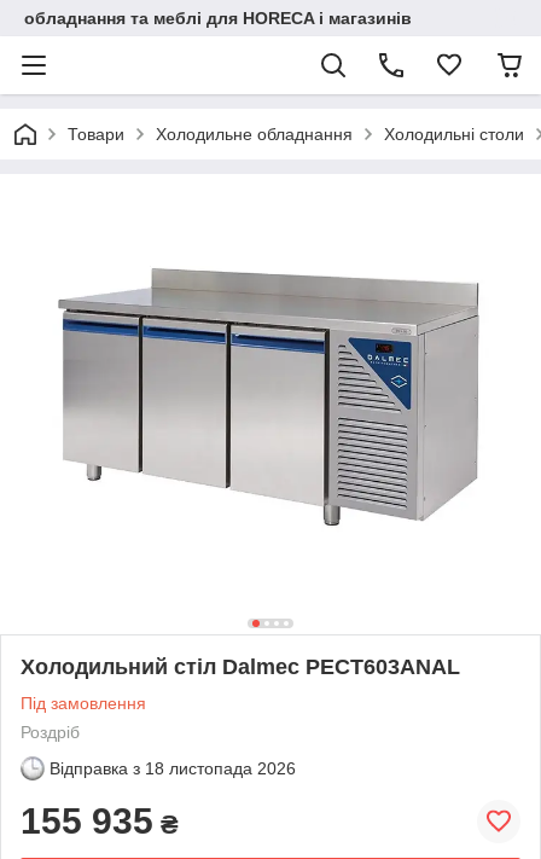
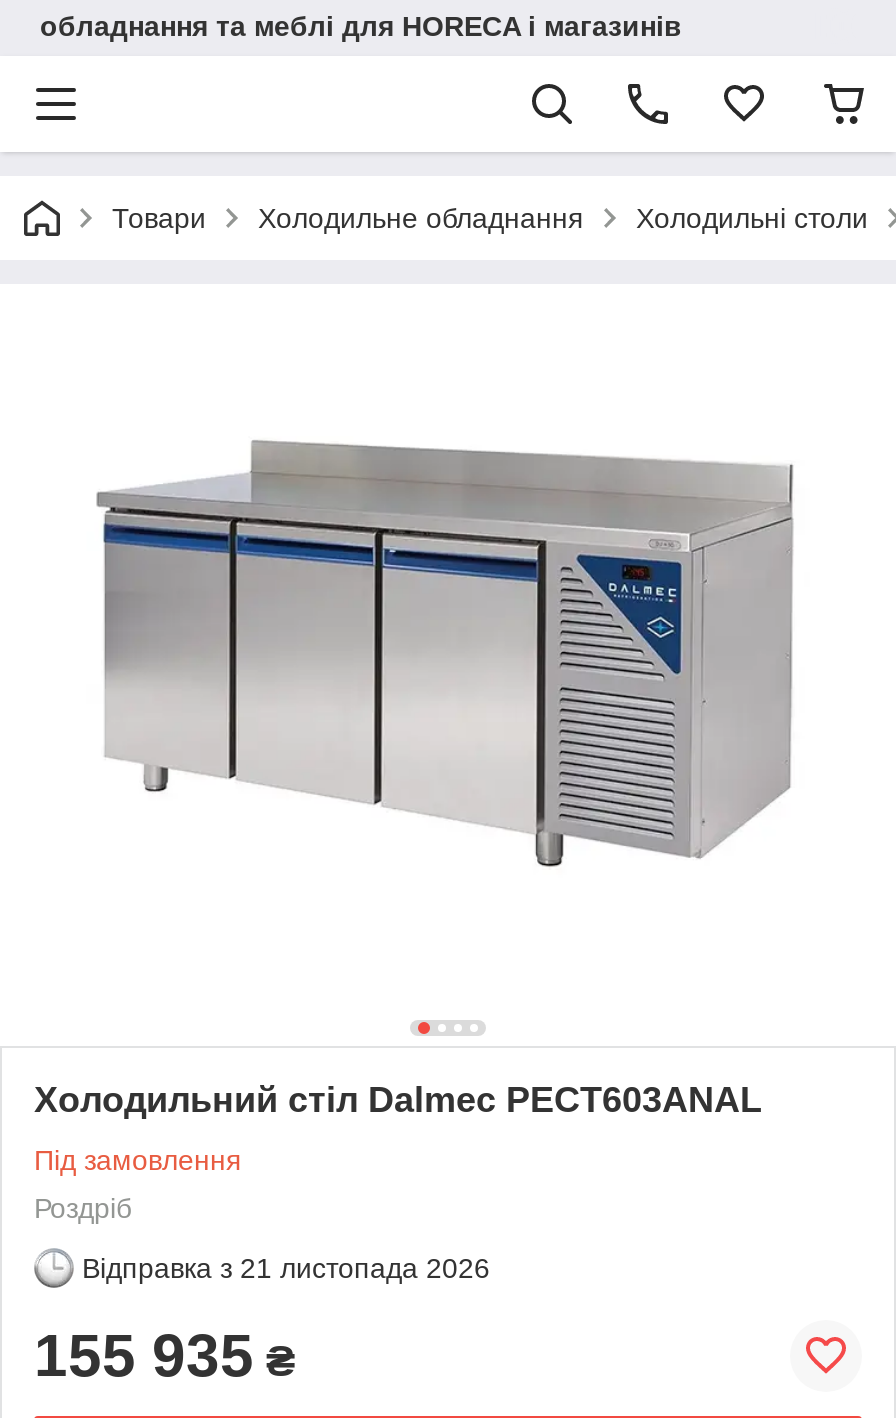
- Відправка з 18 листопада 2026
+ Відправка з 21 листопада 2026
